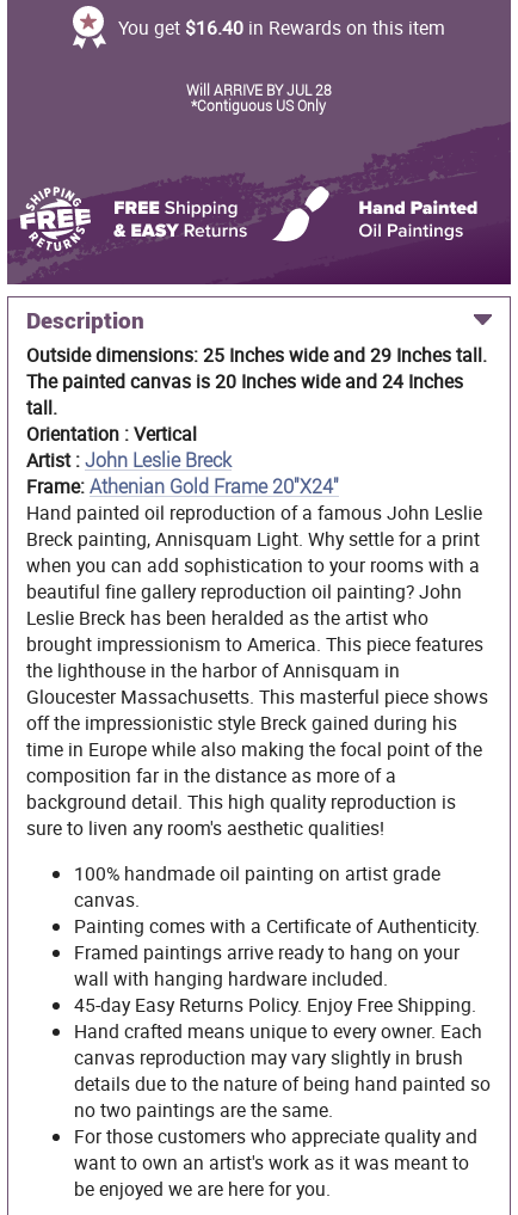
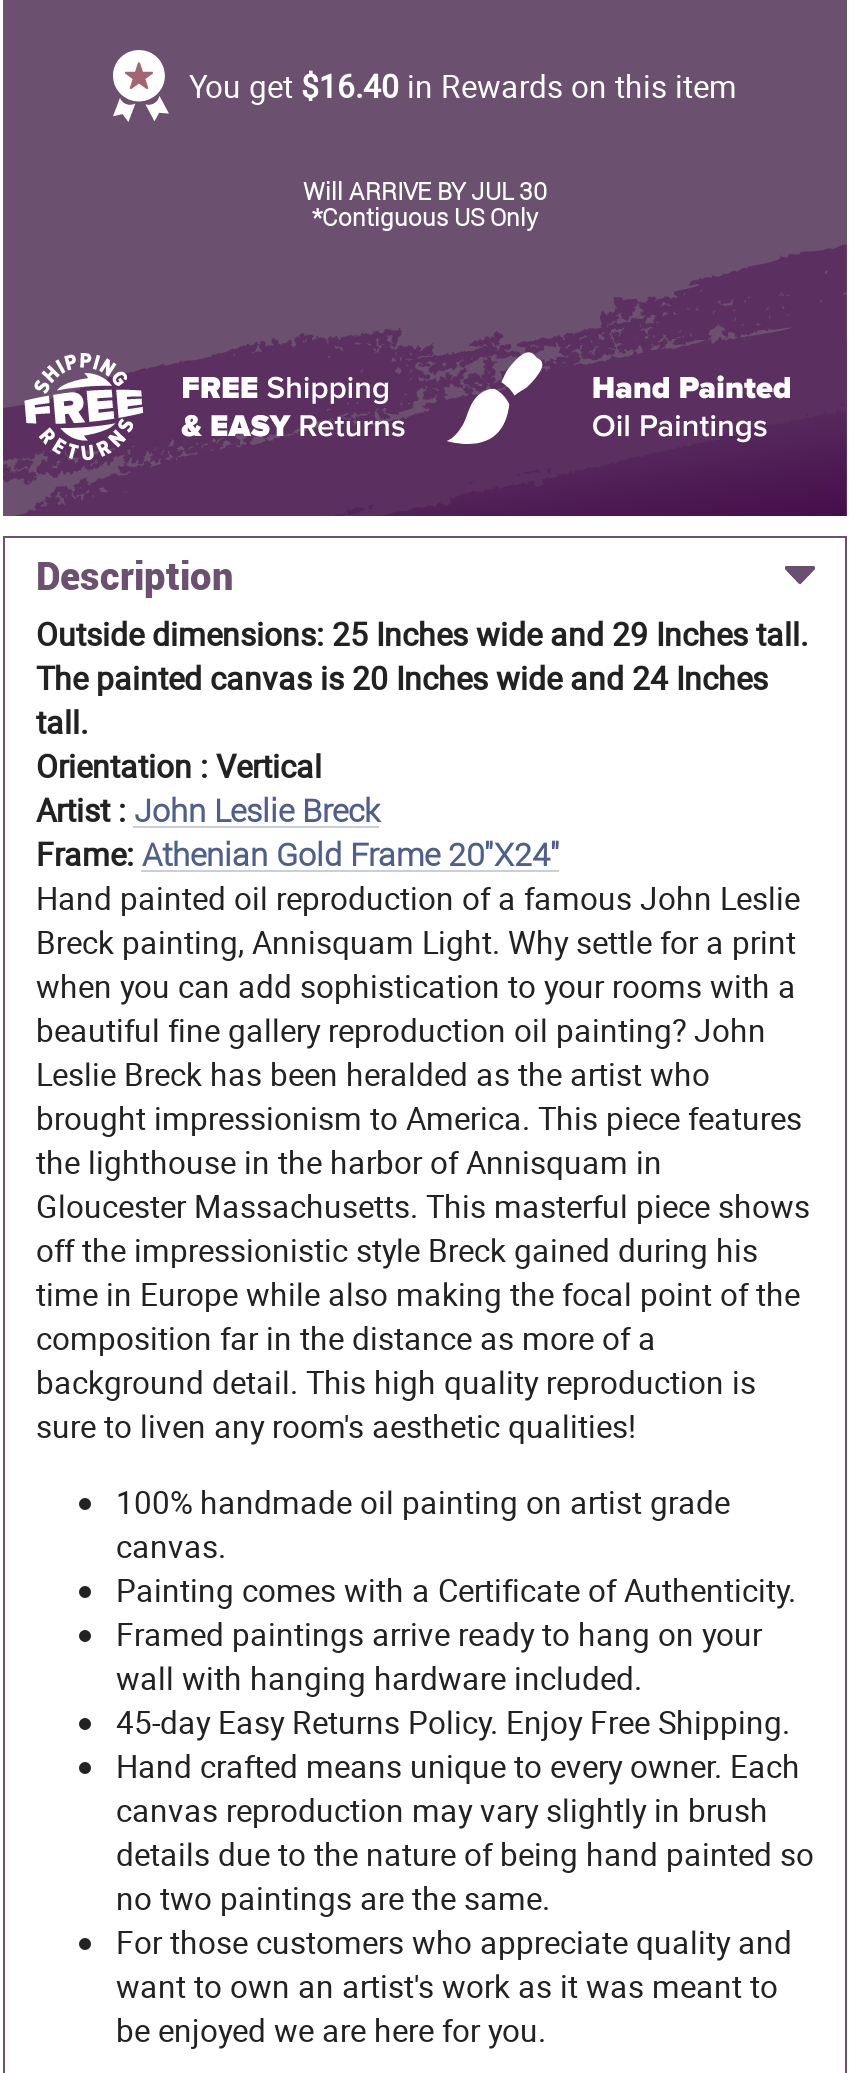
- Will ARRIVE BY JUL 28
+ Will ARRIVE BY JUL 30
